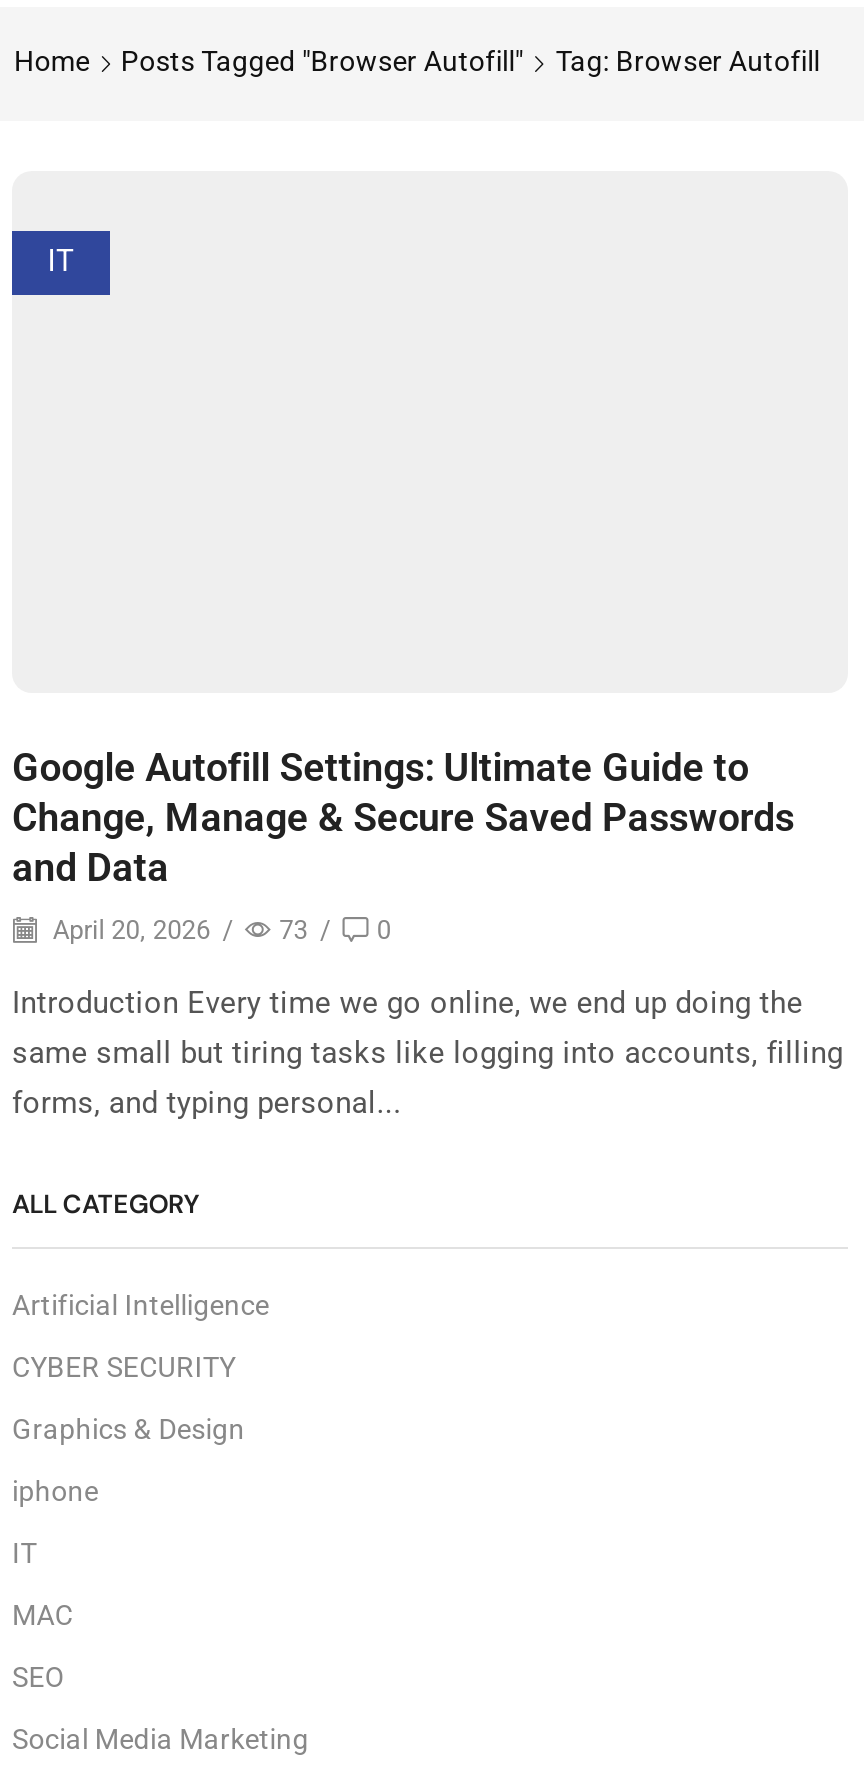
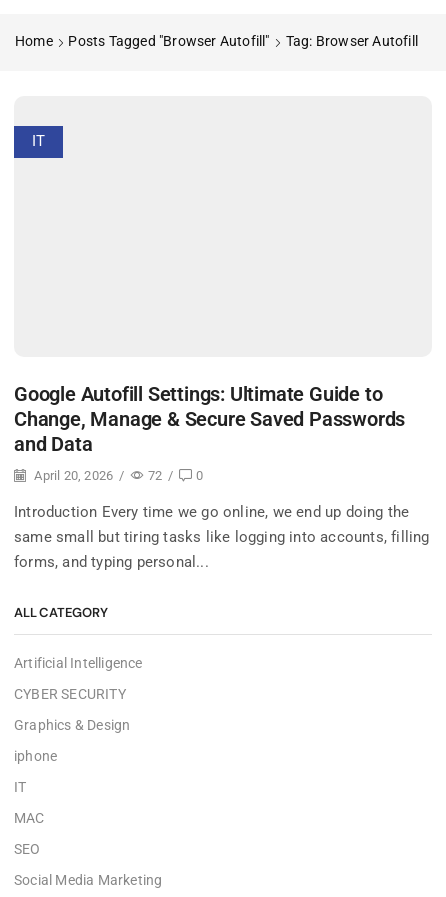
- April 20, 2026 / 73 / 0
+ April 20, 2026 / 72 / 0
